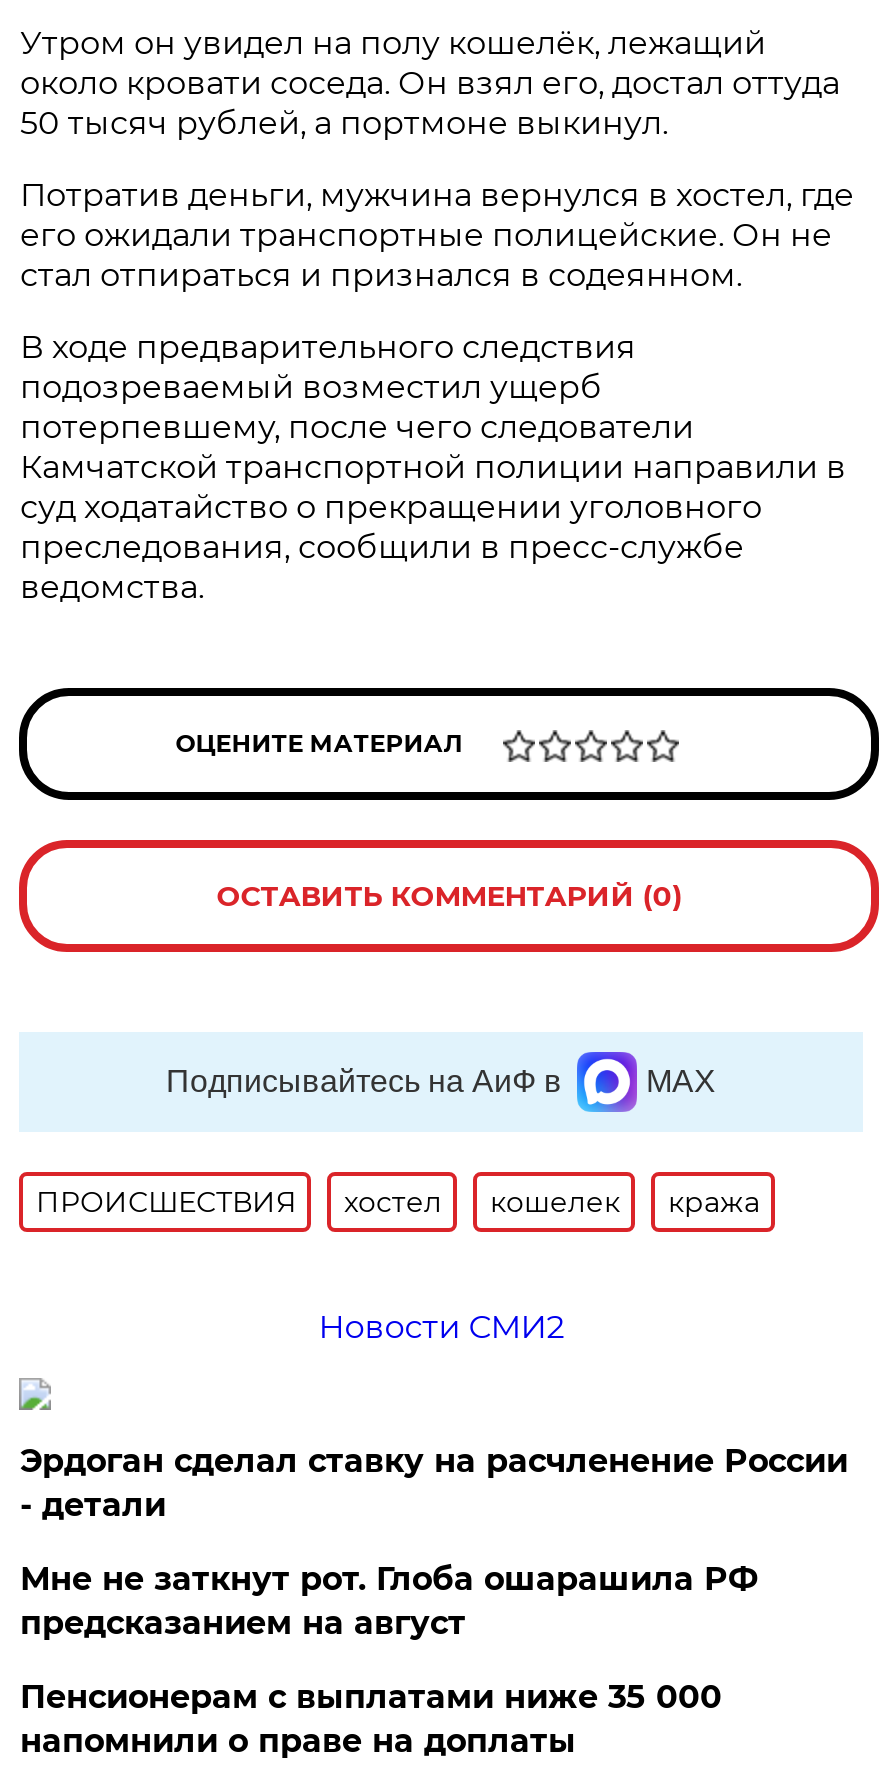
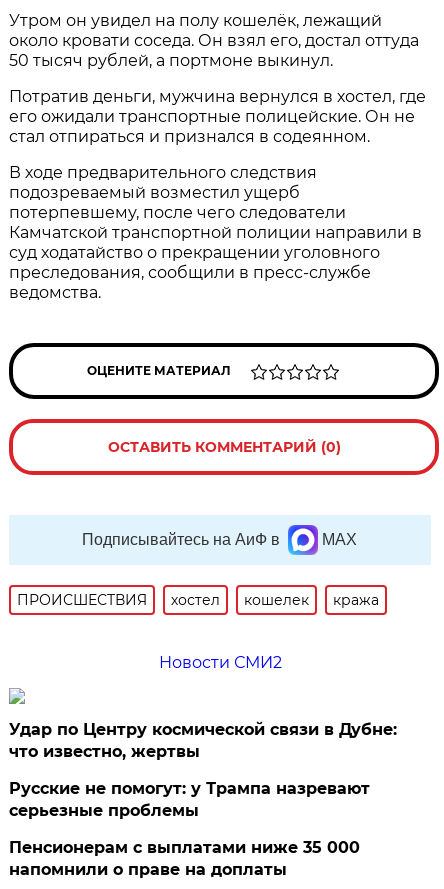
- Эрдоган сделал ставку на расчленение России
- - детали
+ Удар по Центру космической связи в Дубне:
+ что известно, жертвы

- Мне не заткнут рот. Глоба ошарашила РФ
- предсказанием на август
+ Русские не помогут: у Трампа назревают
+ серьезные проблемы
